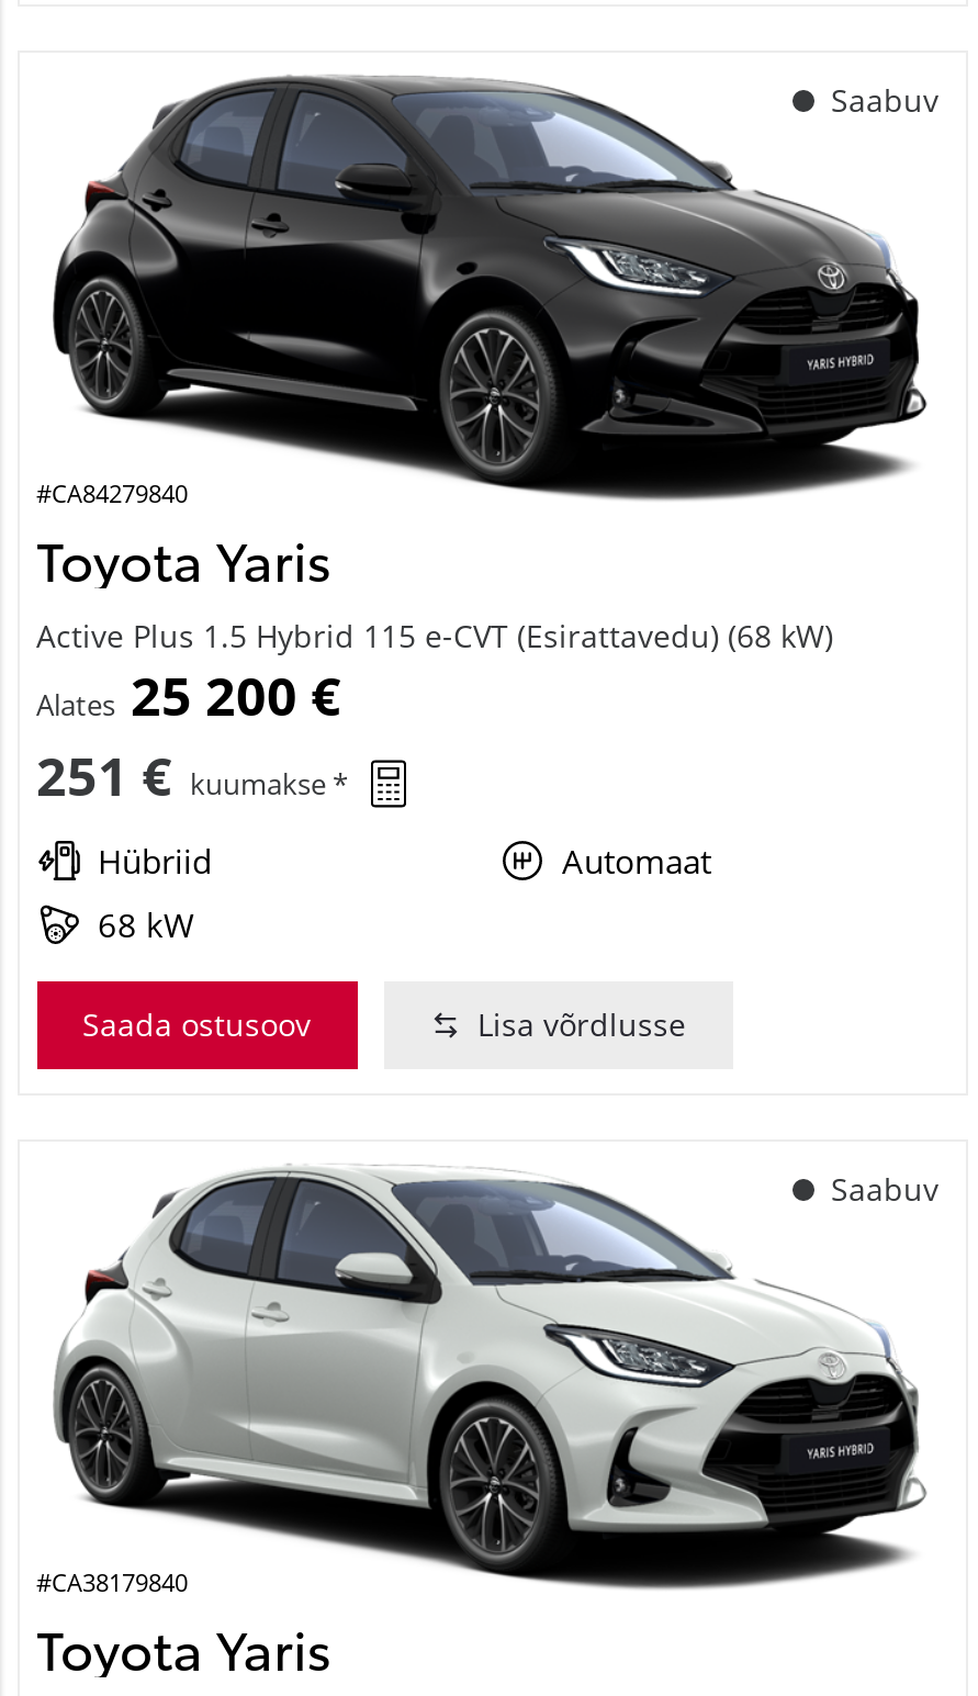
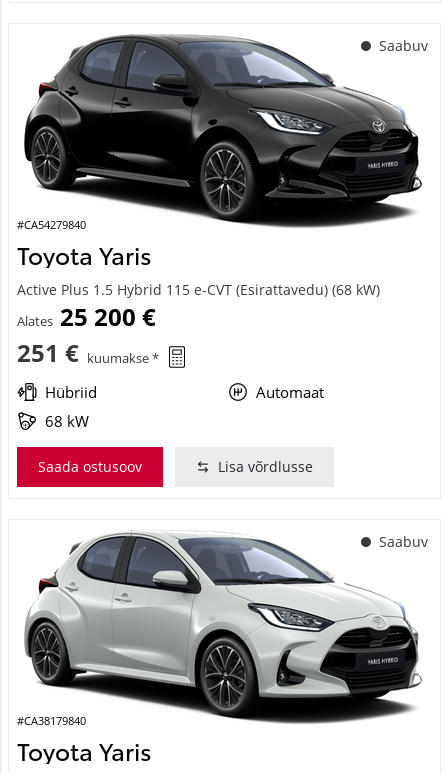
- #CA84279840
+ #CA54279840
